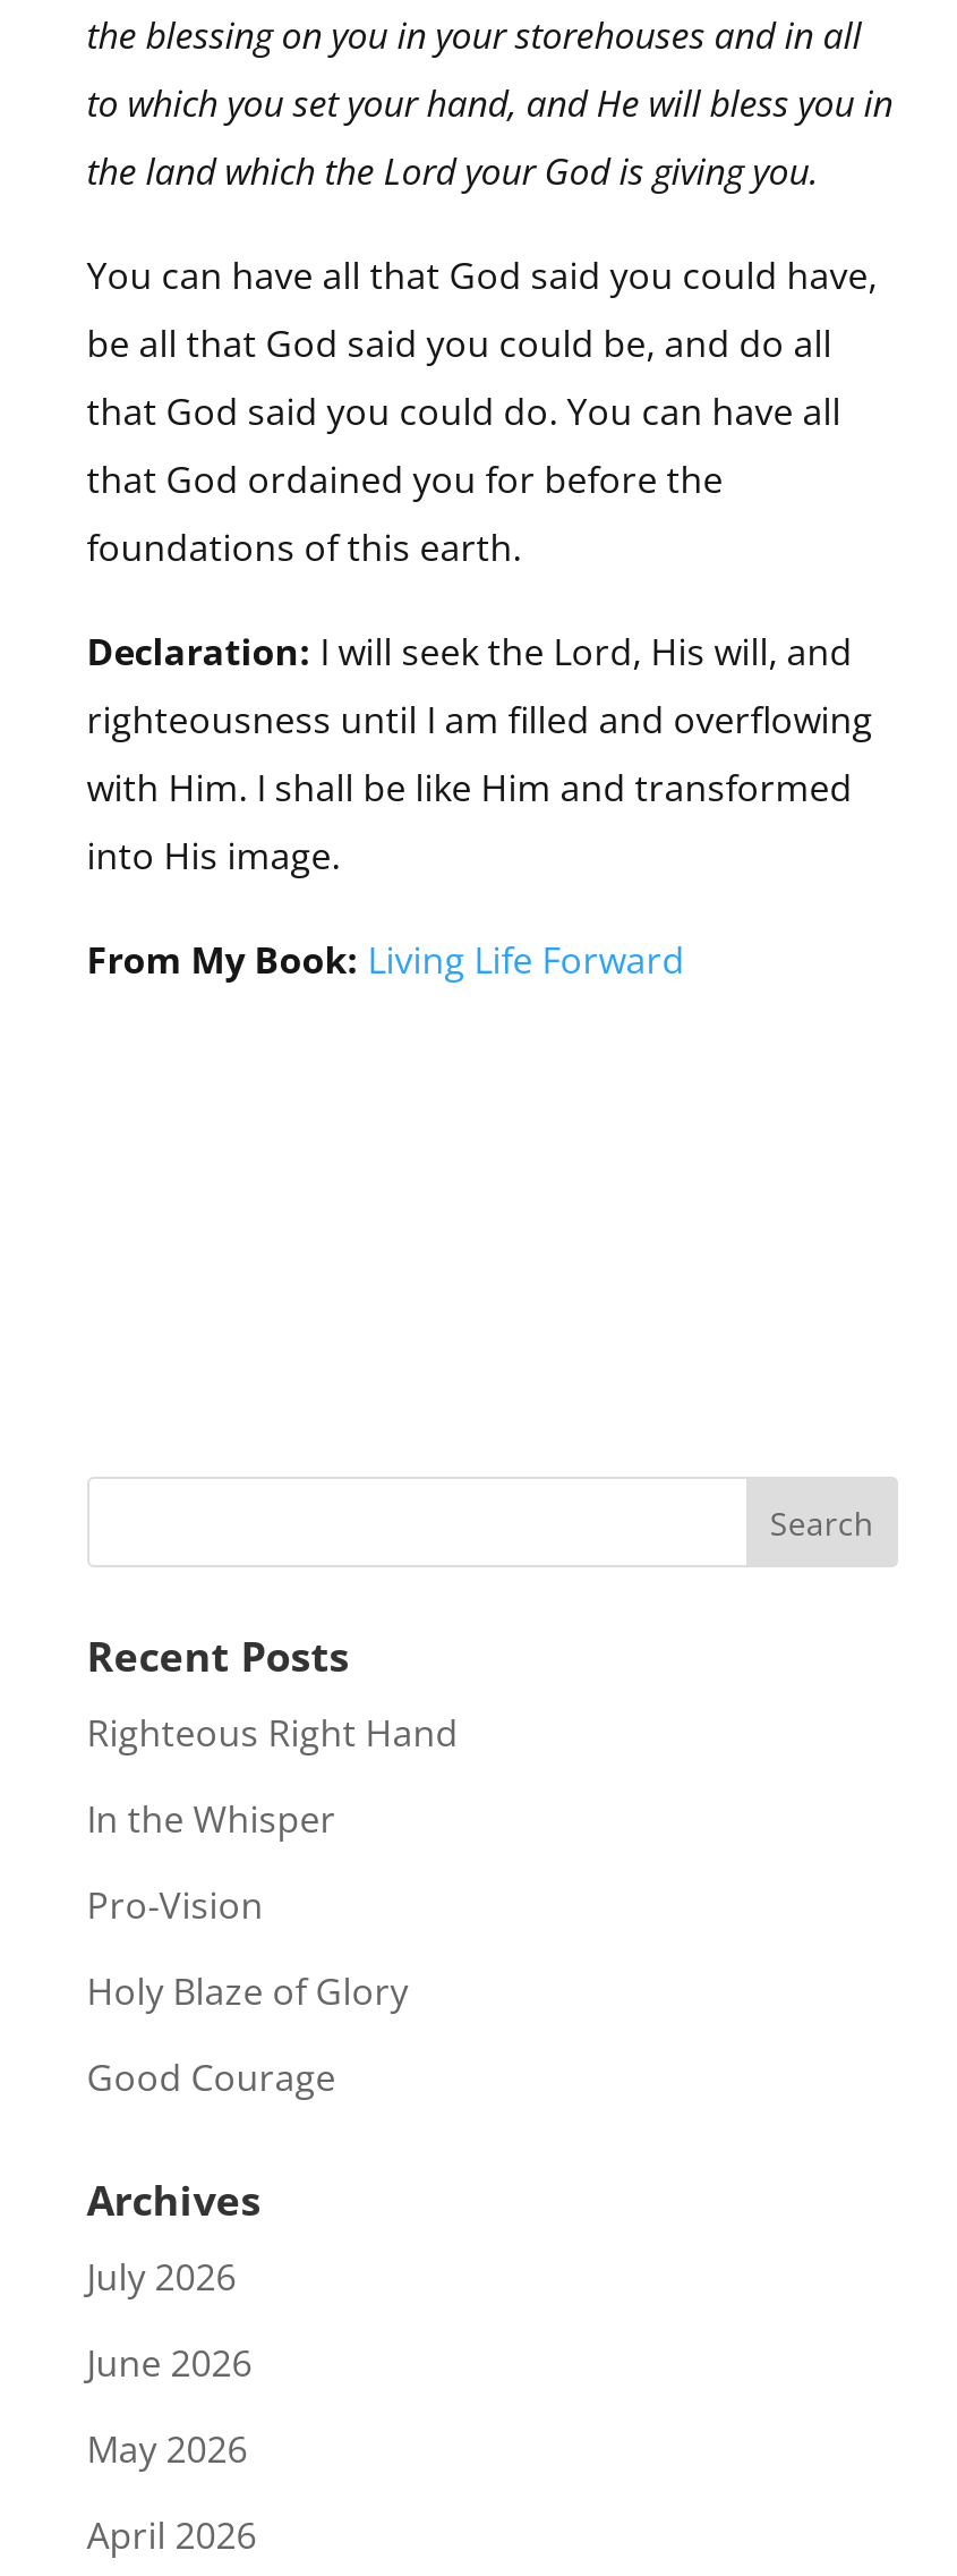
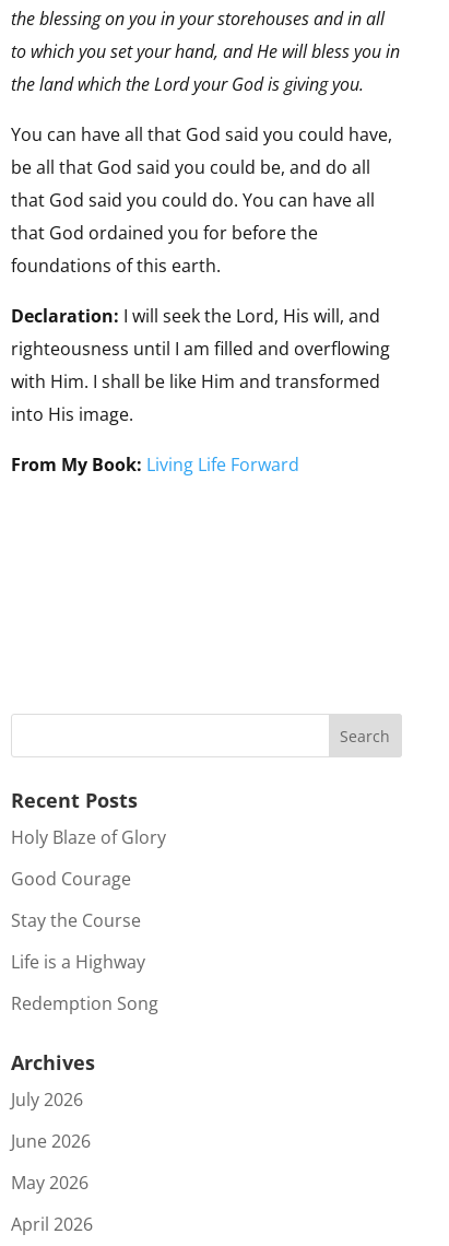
- Righteous Right Hand
- In the Whisper
- Pro-Vision

moved up: Holy Blaze of Glory | Good Courage

+ Stay the Course
+ Life is a Highway
+ Redemption Song
